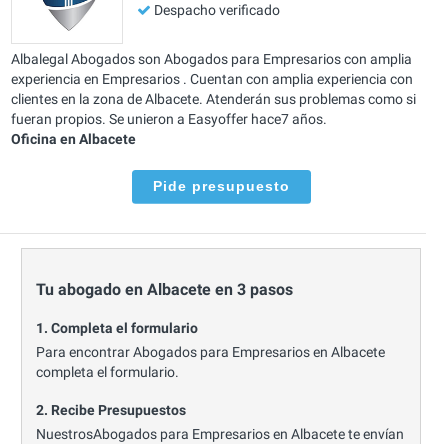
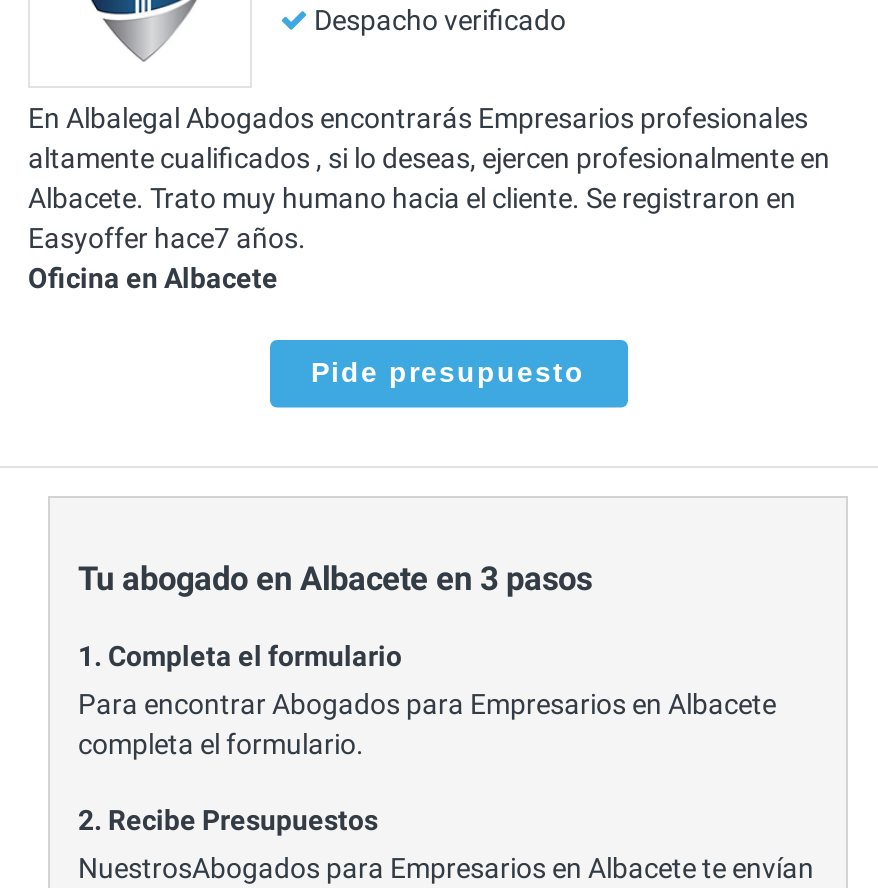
- Albalegal Abogados son Abogados para Empresarios con amplia
- experiencia en Empresarios . Cuentan con amplia experiencia con
- clientes en la zona de Albacete. Atenderán sus problemas como si
- fueran propios. Se unieron a Easyoffer hace7 años.
+ En Albalegal Abogados encontrarás Empresarios profesionales
+ altamente cualificados , si lo deseas, ejercen profesionalmente en
+ Albacete. Trato muy humano hacia el cliente. Se registraron en
+ Easyoffer hace7 años.
